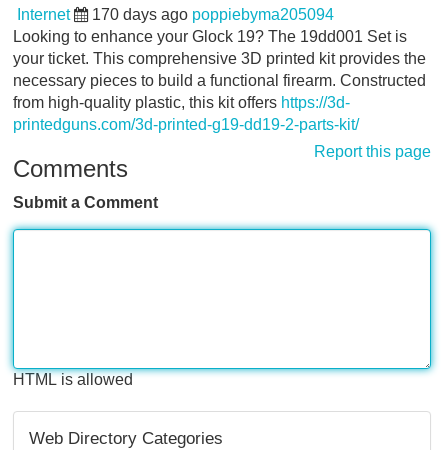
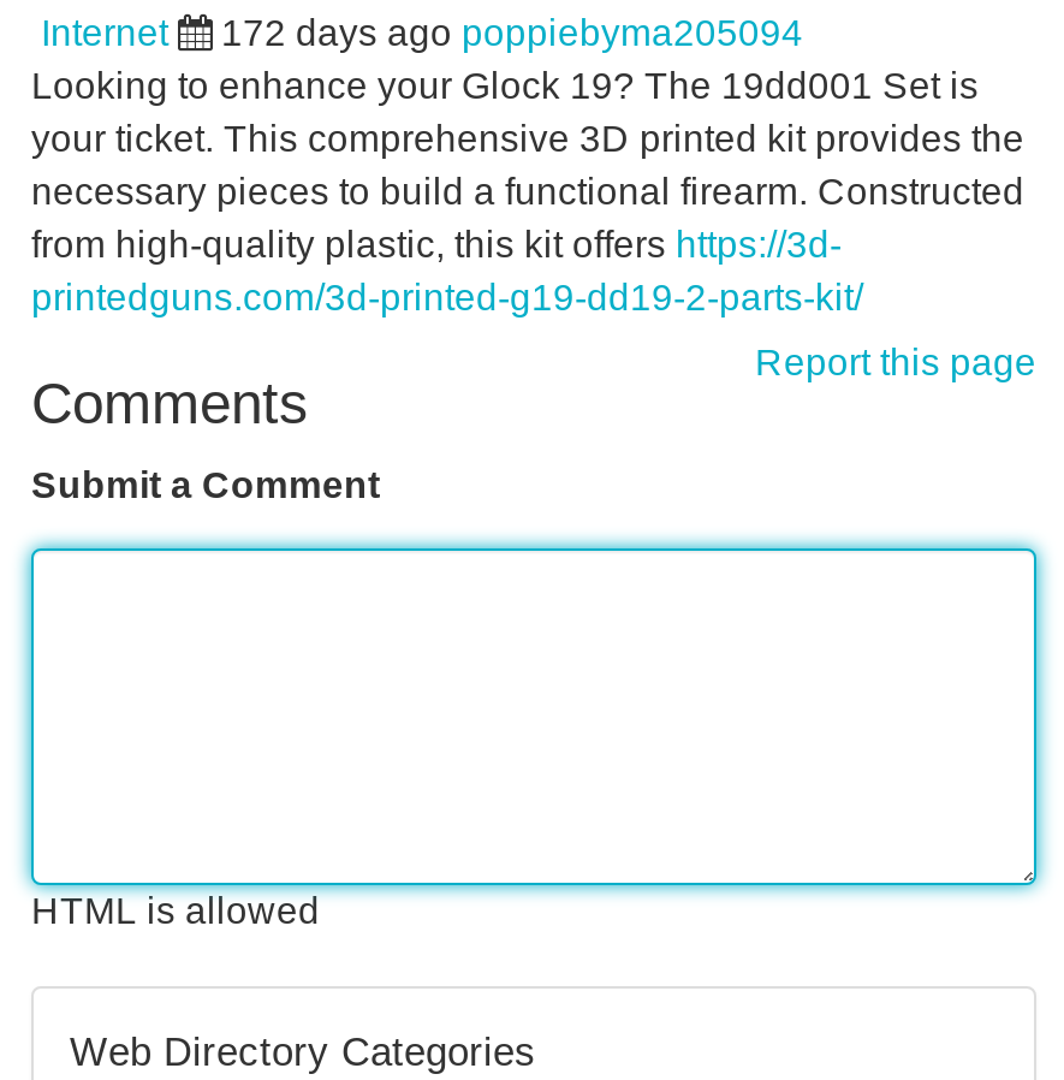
- 170 days ago poppiebyma205094
+ 172 days ago poppiebyma205094
